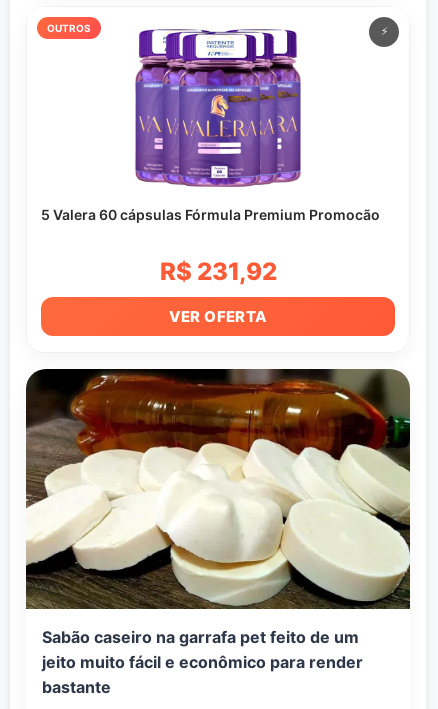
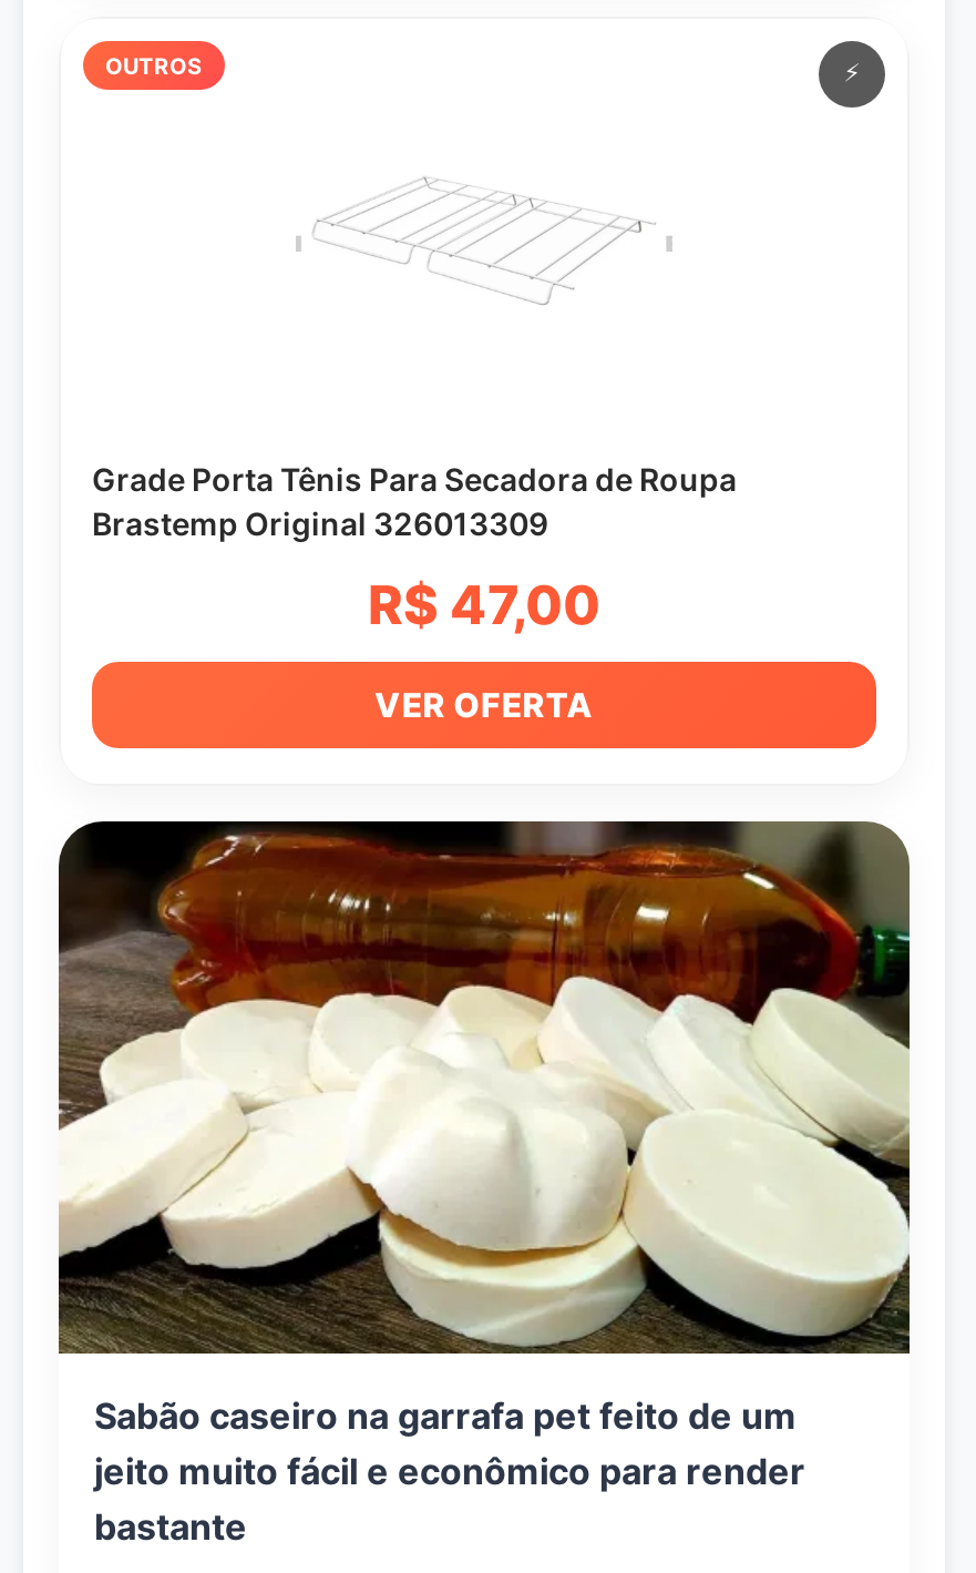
- [image]

- 5 Valera 60 cápsulas Fórmula Premium Promocão
+ Grade Porta Tênis Para Secadora de Roupa
+ Brastemp Original 326013309

- R$ 231,92
+ R$ 47,00
